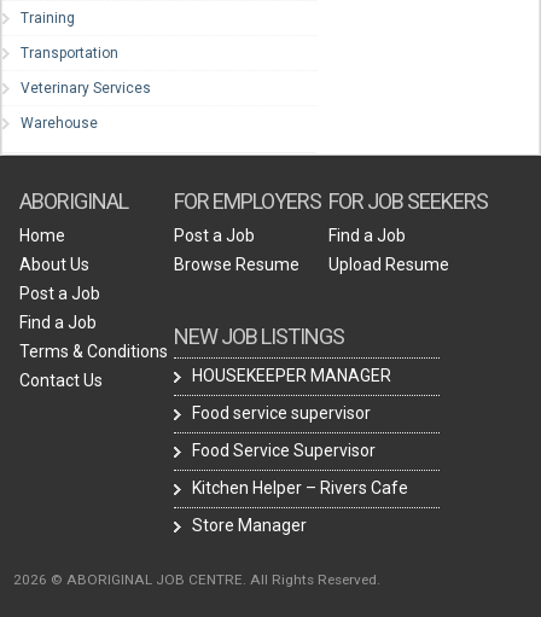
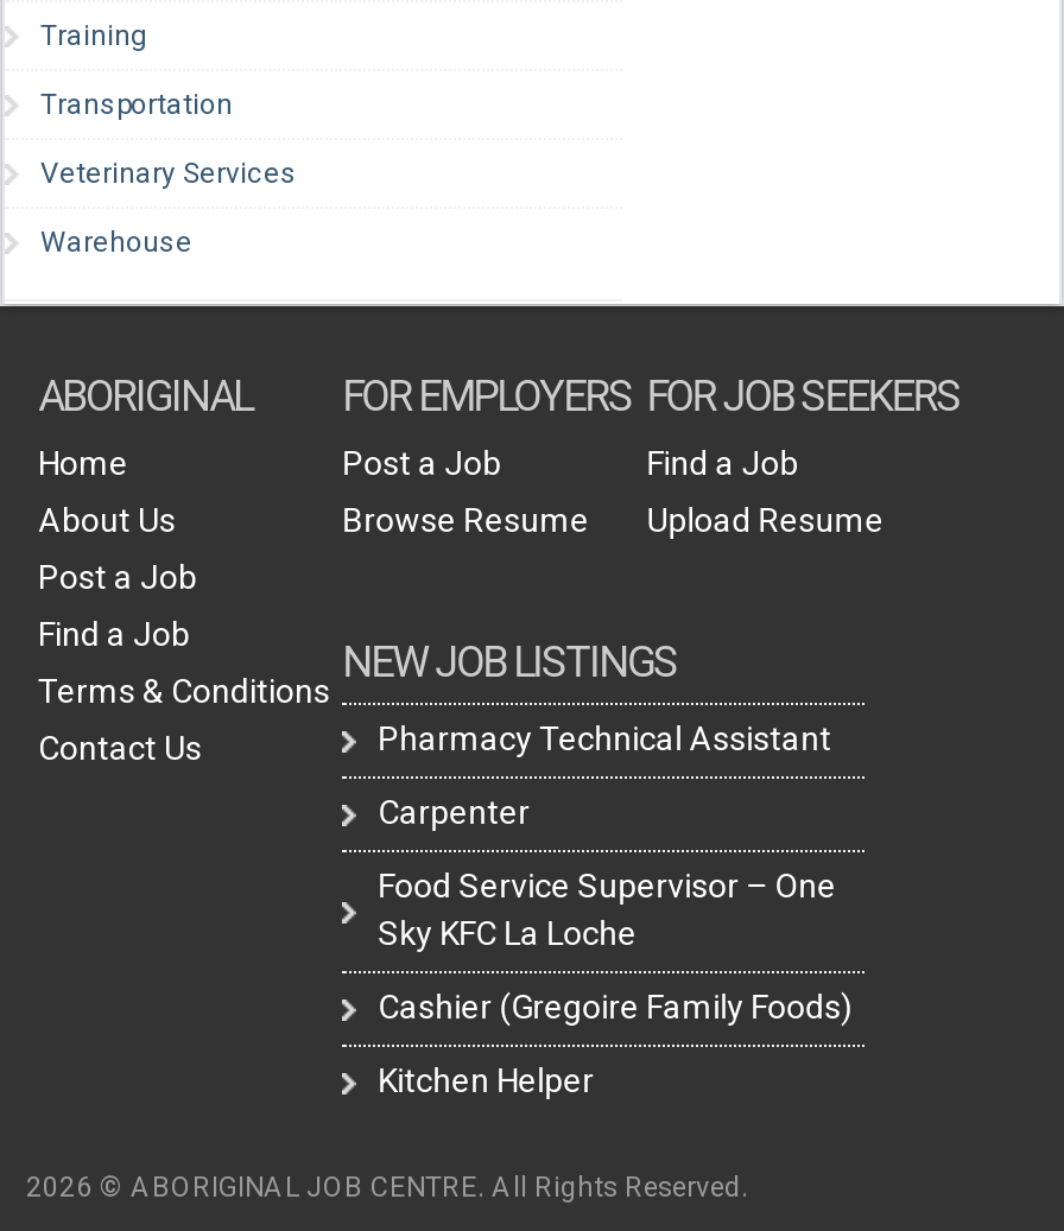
- HOUSEKEEPER MANAGER
+ Pharmacy Technical Assistant

- Food service supervisor
+ Carpenter

- Food Service Supervisor
+ Food Service Supervisor – One
+ Sky KFC La Loche

- Kitchen Helper – Rivers Cafe
+ Cashier (Gregoire Family Foods)

- Store Manager
+ Kitchen Helper
